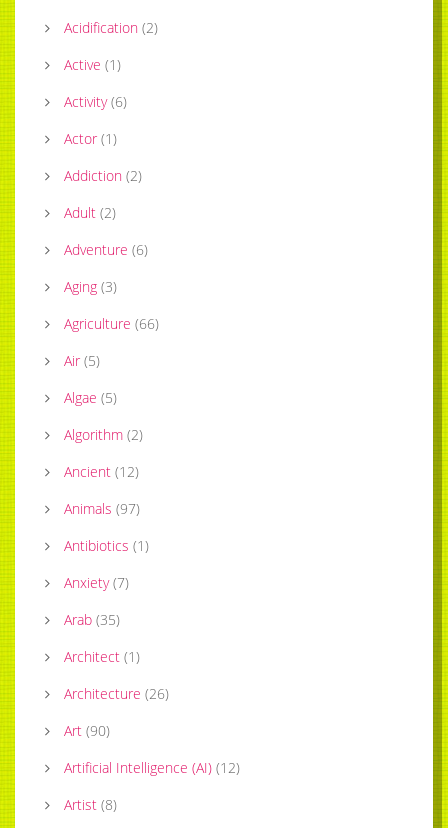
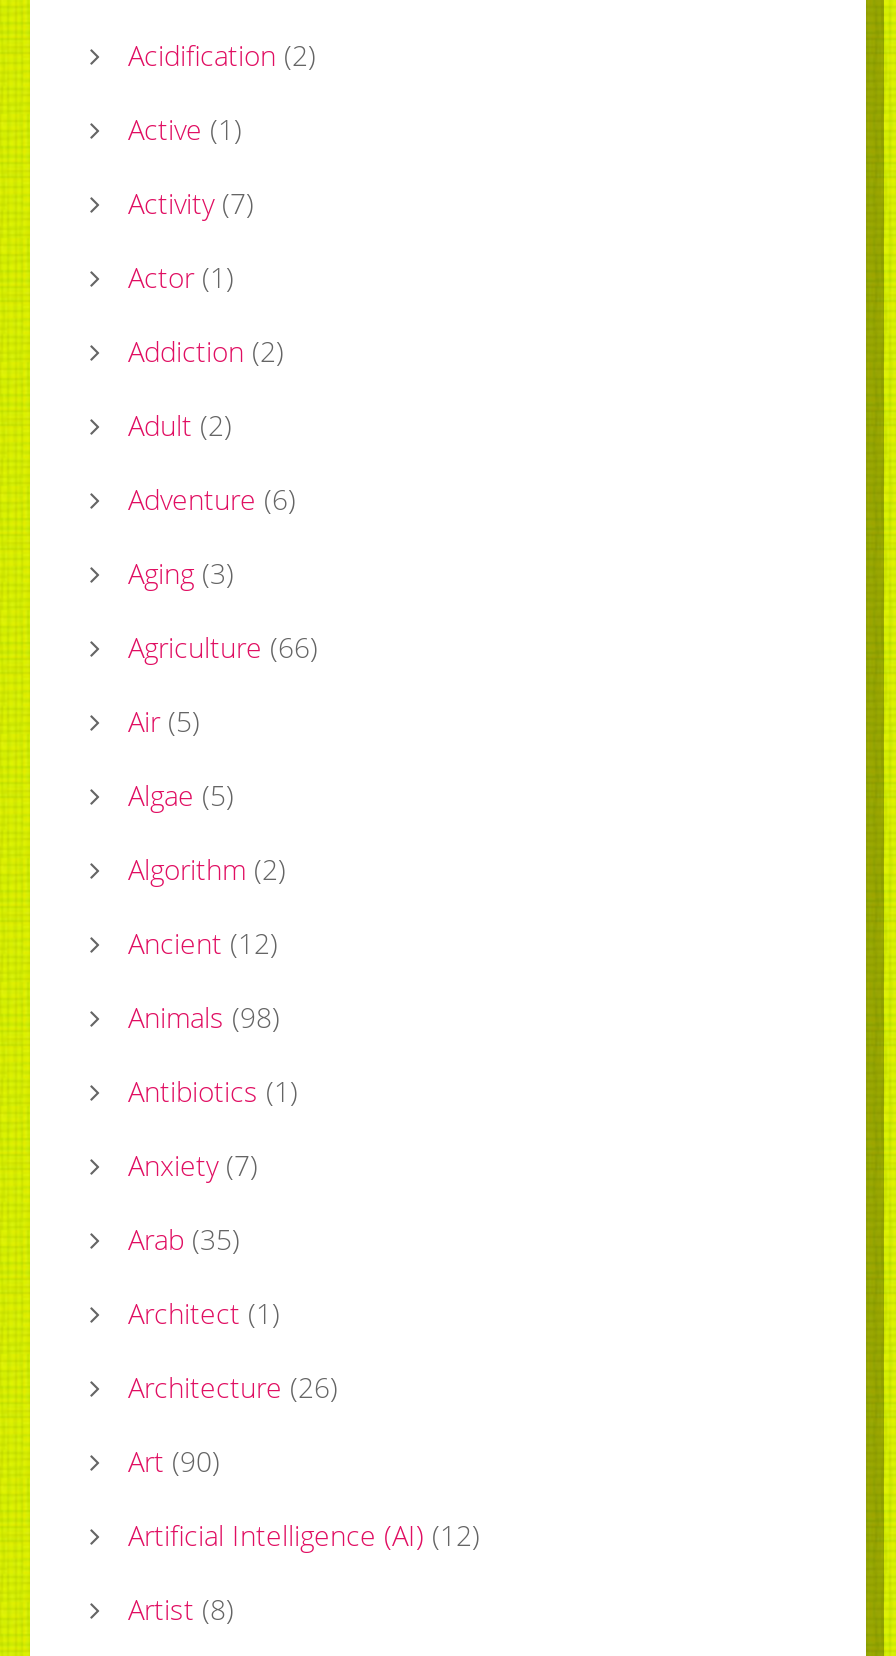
- Activity (6)
+ Activity (7)

- Animals (97)
+ Animals (98)
